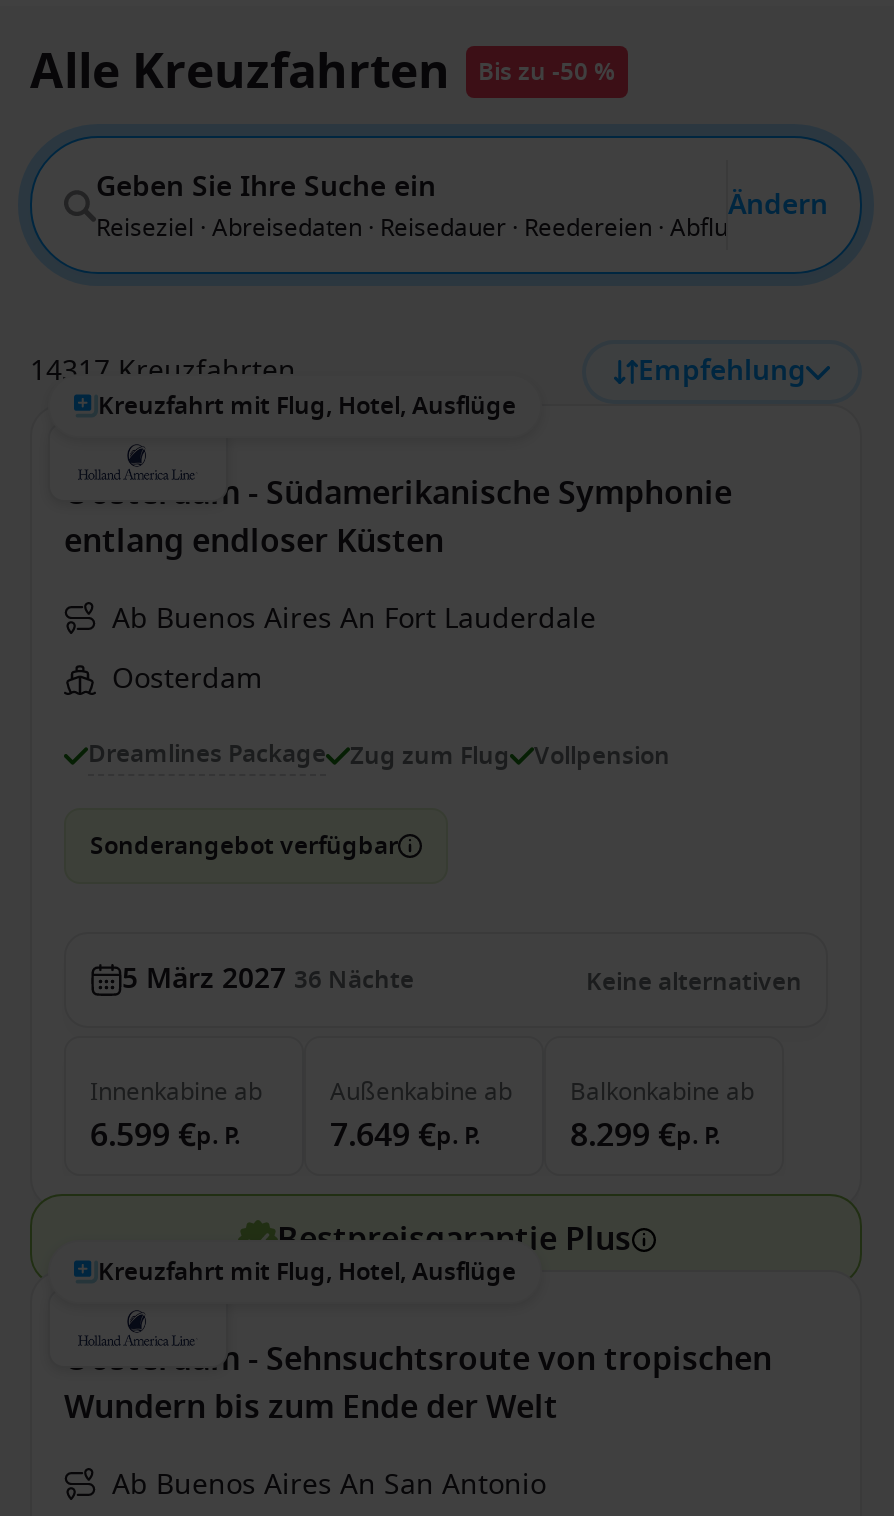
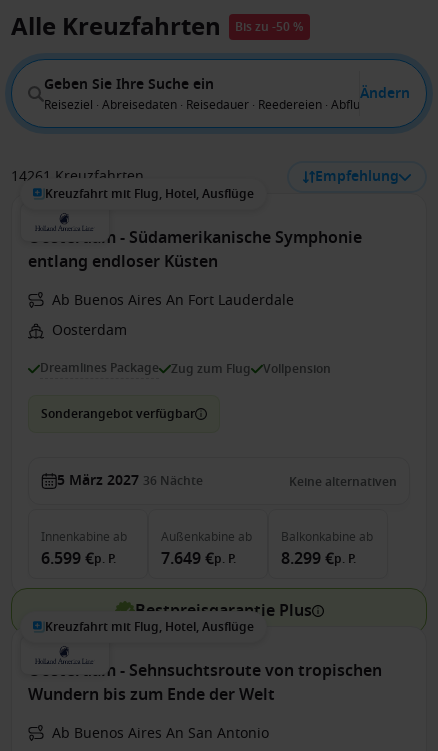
- 14317 Kreuzfahrten
+ 14261 Kreuzfahrten
